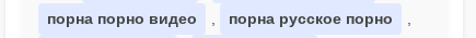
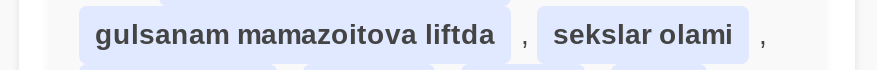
- порна порно видео
- , порна русское порно
+ gulsanam mamazoitova liftda
+ , sekslar olami
